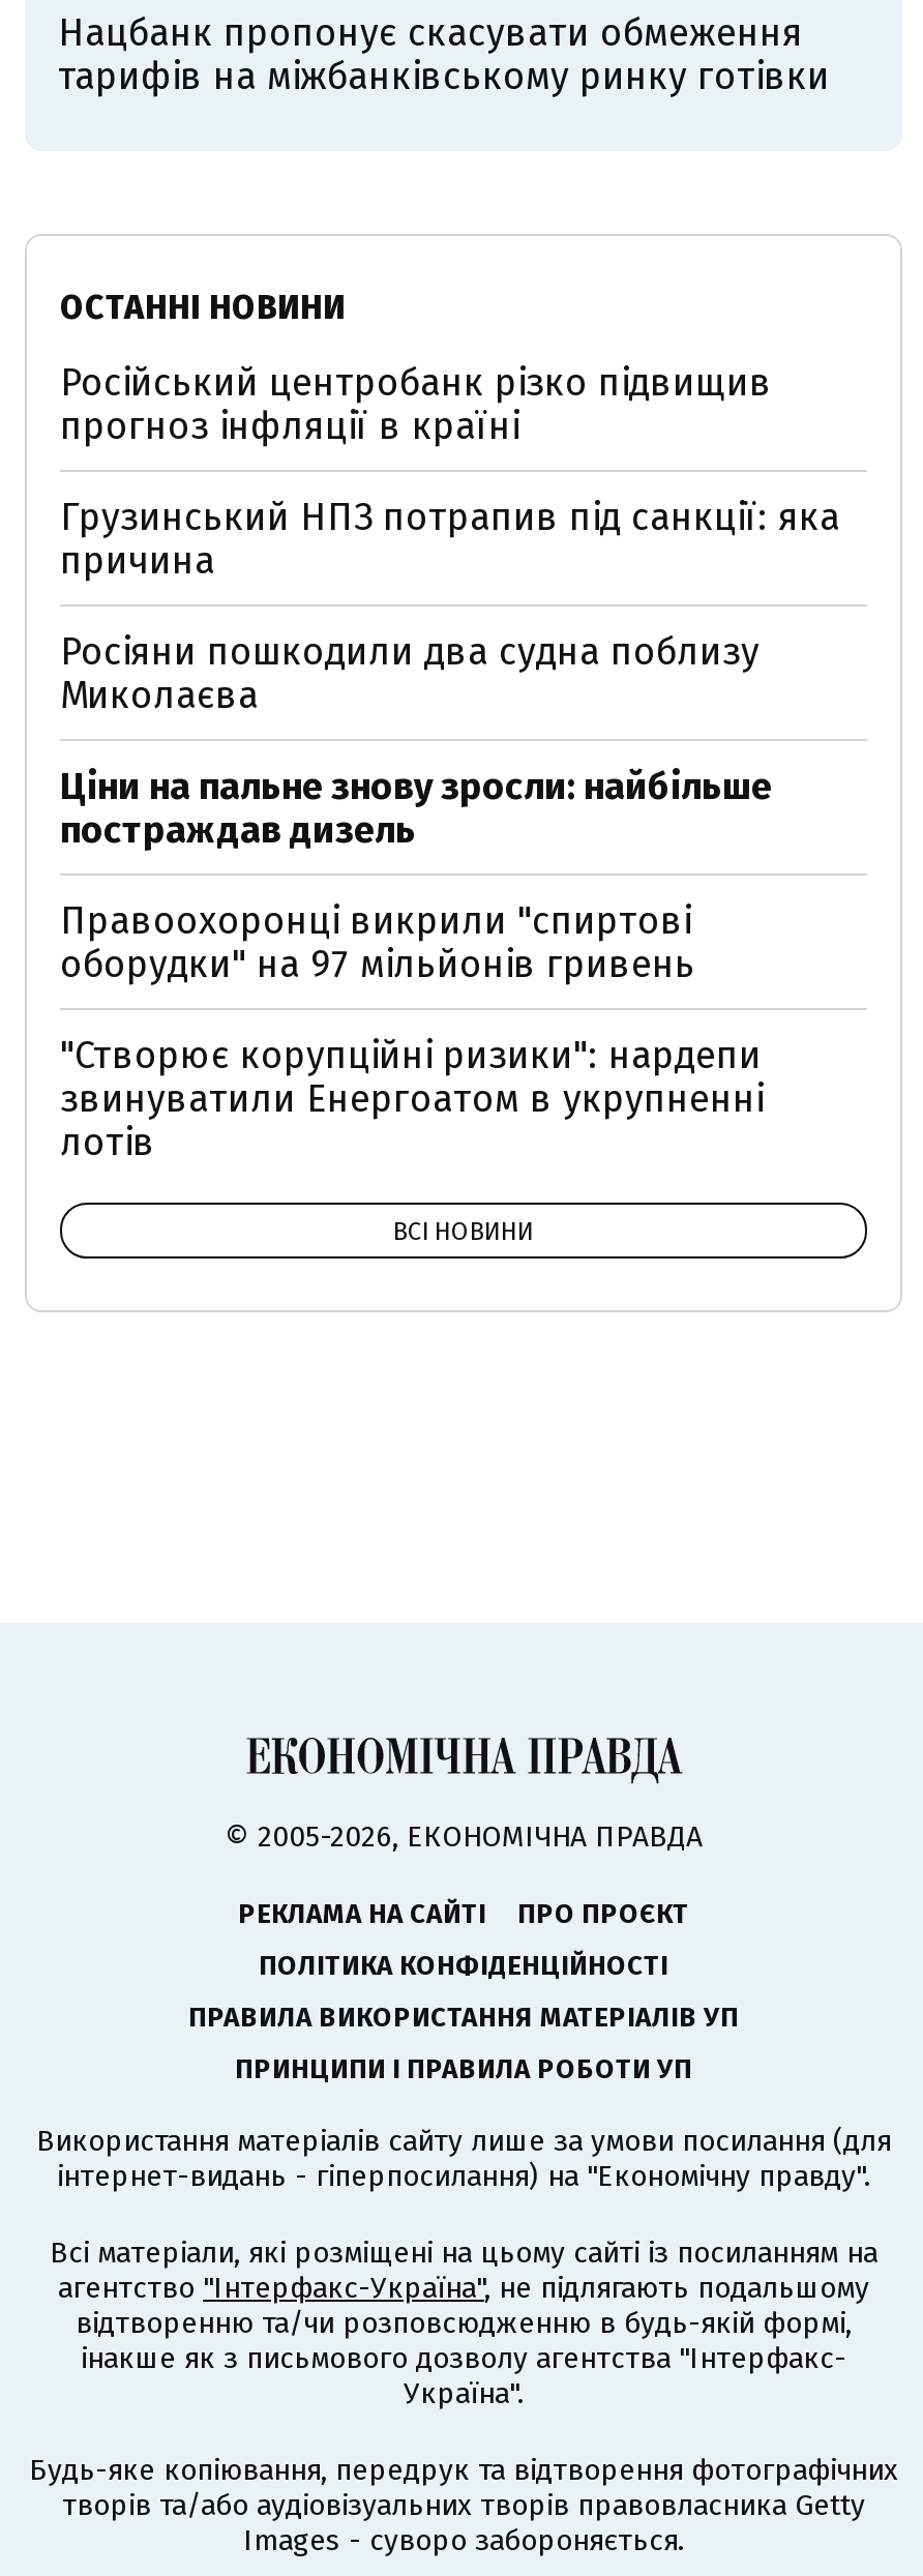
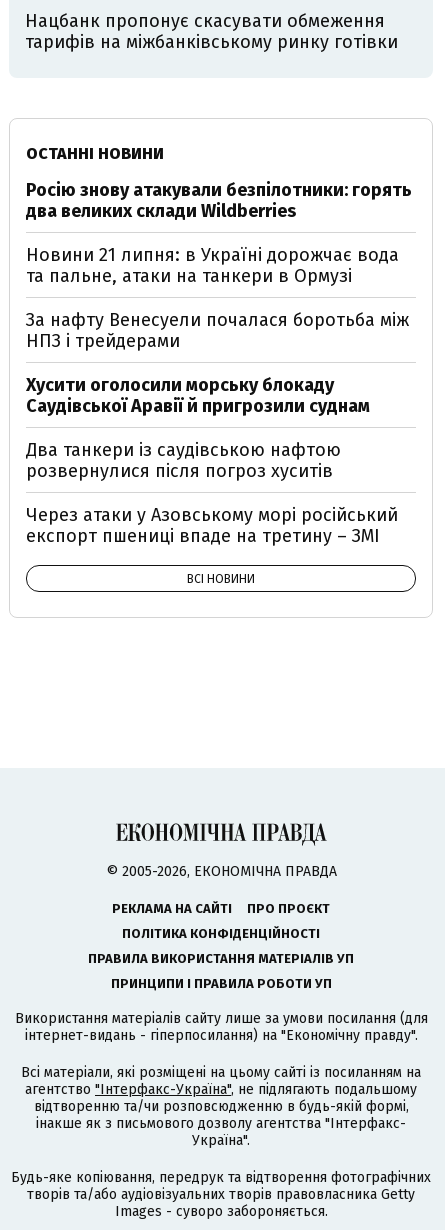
- Російський центробанк різко підвищив
- прогноз інфляції в країні
+ Росію знову атакували безпілотники: горять
+ два великих склади Wildberries

- Грузинський НПЗ потрапив під санкції: яка
- причина
+ Новини 21 липня: в Україні дорожчає вода
+ та пальне, атаки на танкери в Ормузі

- Росіяни пошкодили два судна поблизу
- Миколаєва
+ За нафту Венесуели почалася боротьба між
+ НПЗ і трейдерами

- Ціни на пальне знову зросли: найбільше
- постраждав дизель
+ Хусити оголосили морську блокаду
+ Саудівської Аравії й пригрозили суднам

- Правоохоронці викрили "спиртові
- оборудки" на 97 мільйонів гривень
+ Два танкери із саудівською нафтою
+ розвернулися після погроз хуситів

- "Створює корупційні ризики": нардепи
- звинуватили Енергоатом в укрупненні
- лотів
+ Через атаки у Азовському морі російський
+ експорт пшениці впаде на третину – ЗМІ
